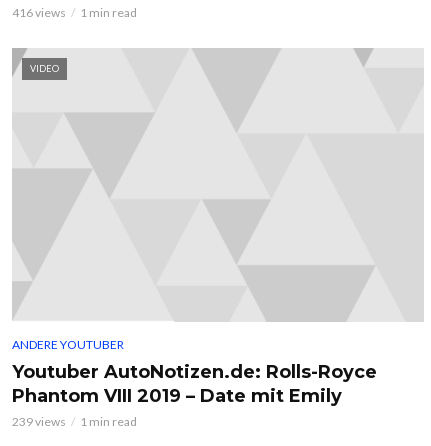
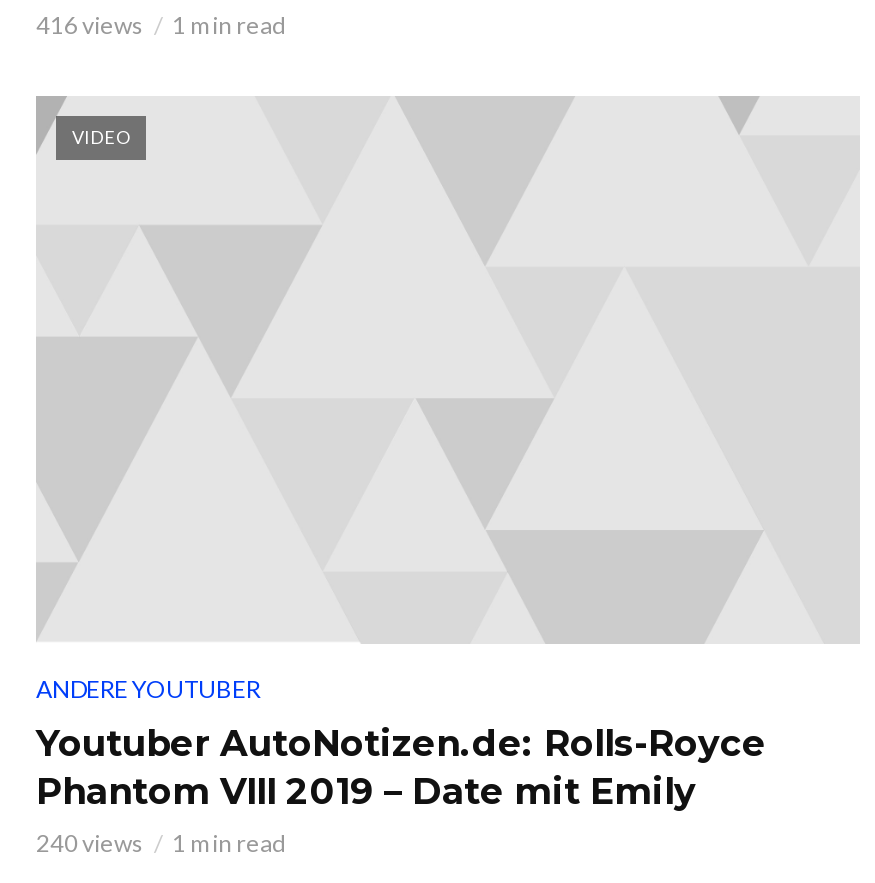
- 239 views 1 min read
+ 240 views 1 min read
